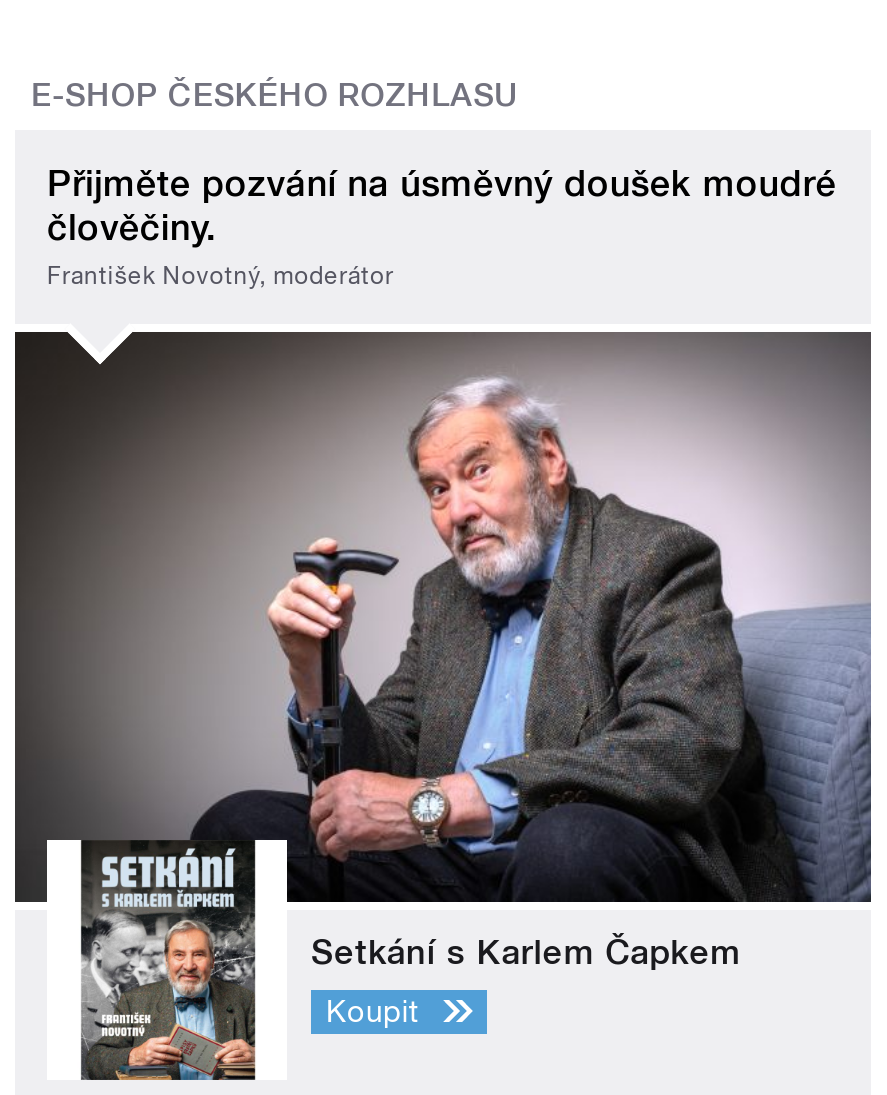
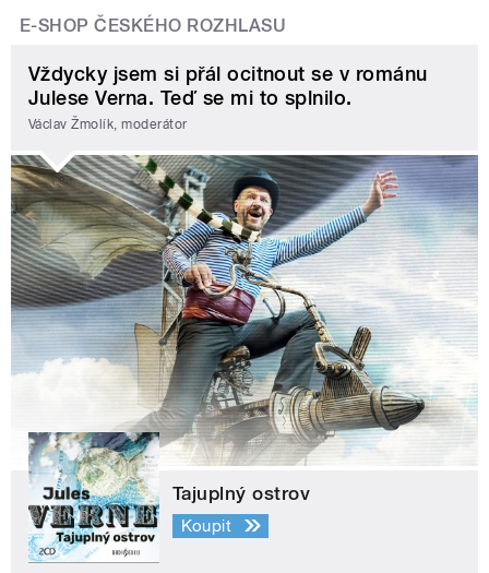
- Přijměte pozvání na úsměvný doušek moudré
- člověčiny.
- František Novotný, moderátor
+ Vždycky jsem si přál ocitnout se v románu
+ Julese Verna. Teď se mi to splnilo.
+ Václav Žmolík, moderátor

- [image]
- Setkání s Karlem Čapkem
+ [image]
+ Tajuplný ostrov
